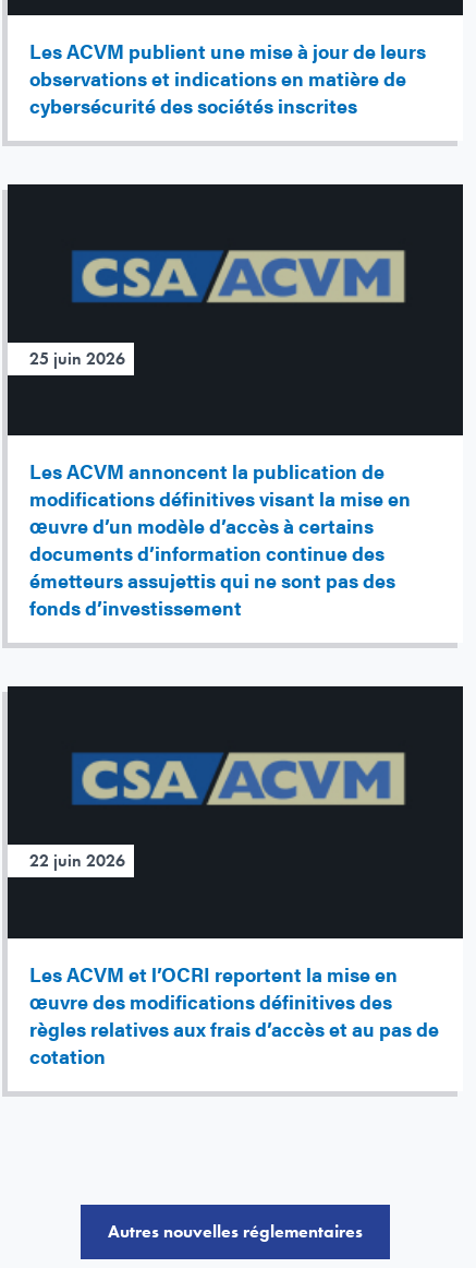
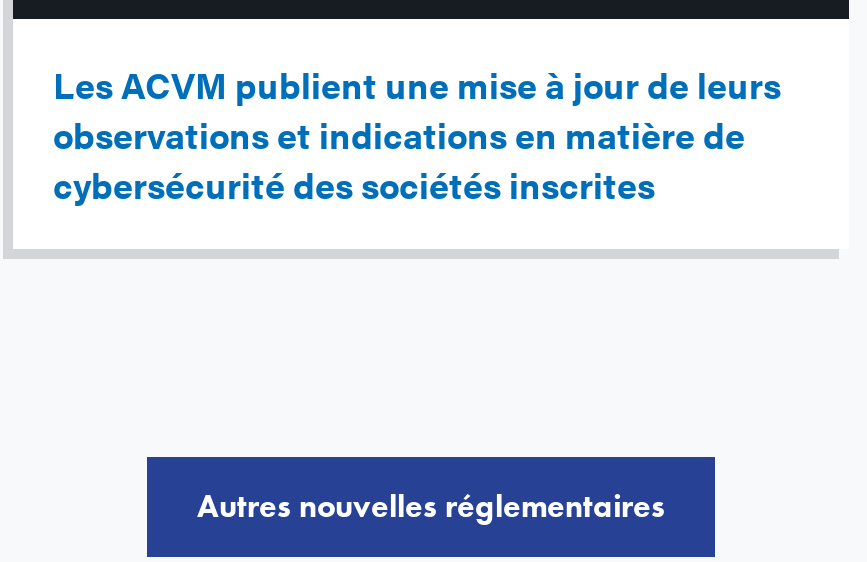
- [image]
- 25 juin 2026

- Les ACVM annoncent la publication de
- modifications définitives visant la mise en
- œuvre d’un modèle d’accès à certains
- documents d’information continue des
- émetteurs assujettis qui ne sont pas des
- fonds d’investissement

- [image]
- 22 juin 2026

- Les ACVM et l’OCRI reportent la mise en
- œuvre des modifications définitives des
- règles relatives aux frais d’accès et au pas de
- cotation
